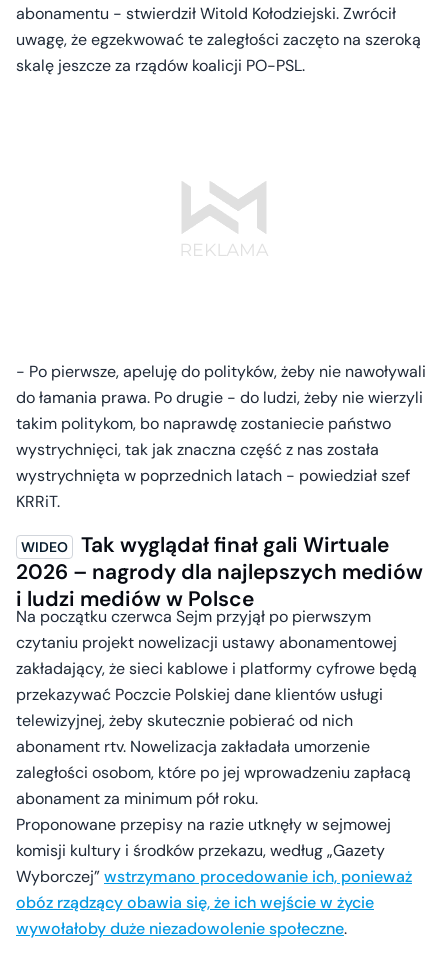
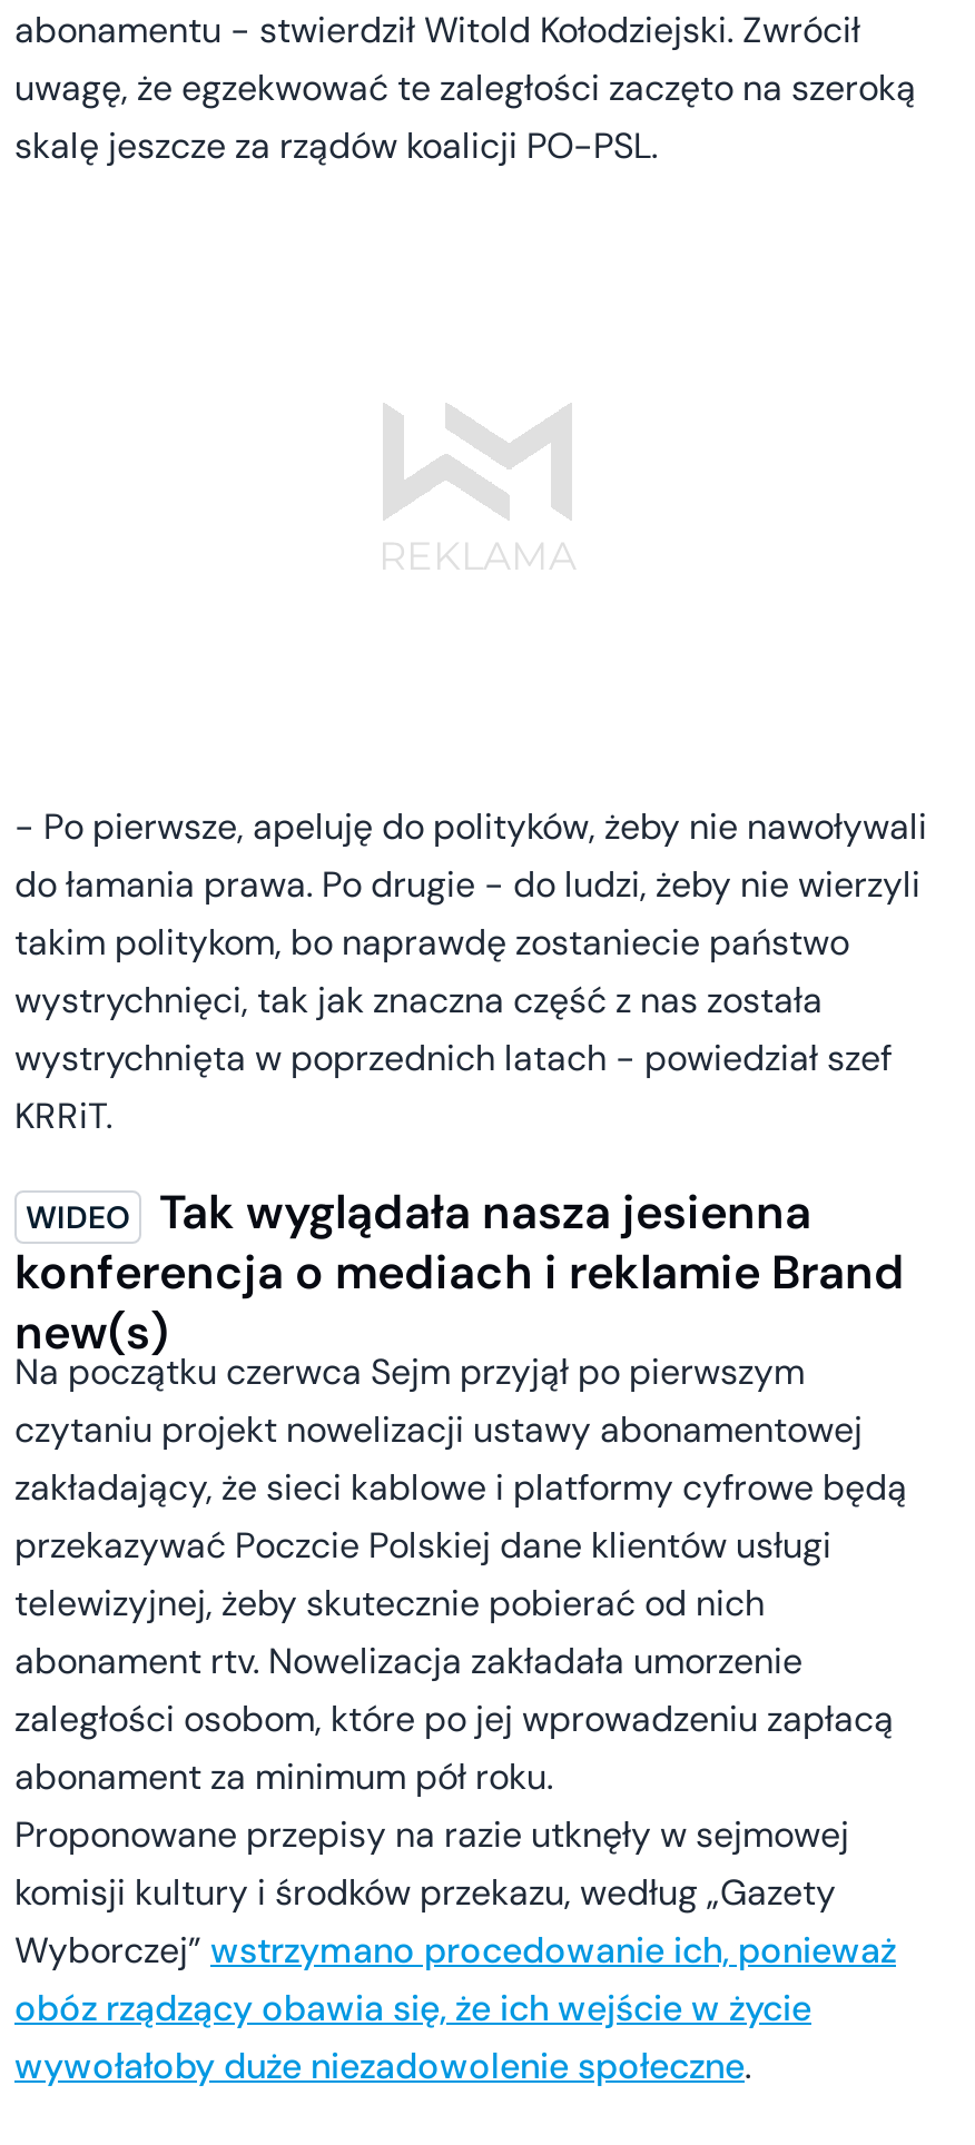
- Tak wyglądał finał gali Wirtuale
- 2026 – nagrody dla najlepszych mediów
- i ludzi mediów w Polsce
+ Tak wyglądała nasza jesienna
+ konferencja o mediach i reklamie Brand
+ new(s)
